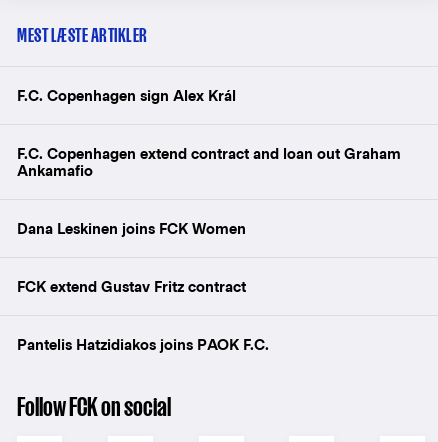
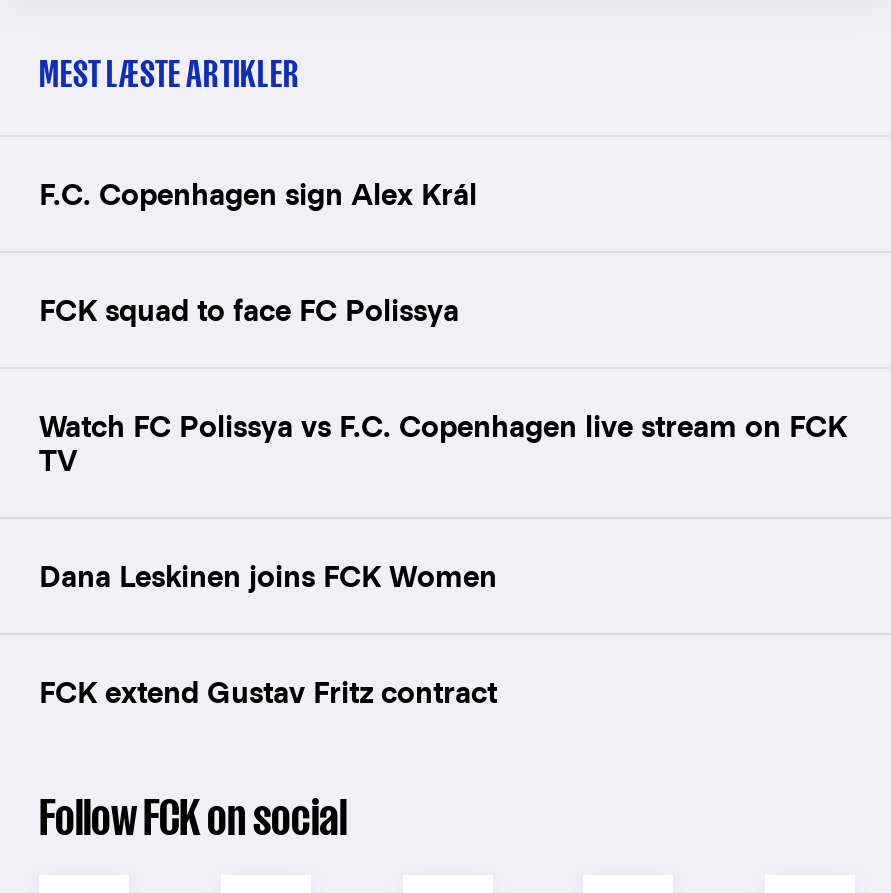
- F.C. Copenhagen extend contract and loan out Graham
- Ankamafio
+ FCK squad to face FC Polissya
+ Watch FC Polissya vs F.C. Copenhagen live stream on FCK
+ TV

moved down: Dana Leskinen joins FCK Women | FCK extend Gustav Fritz contract

- Pantelis Hatzidiakos joins PAOK F.C.
